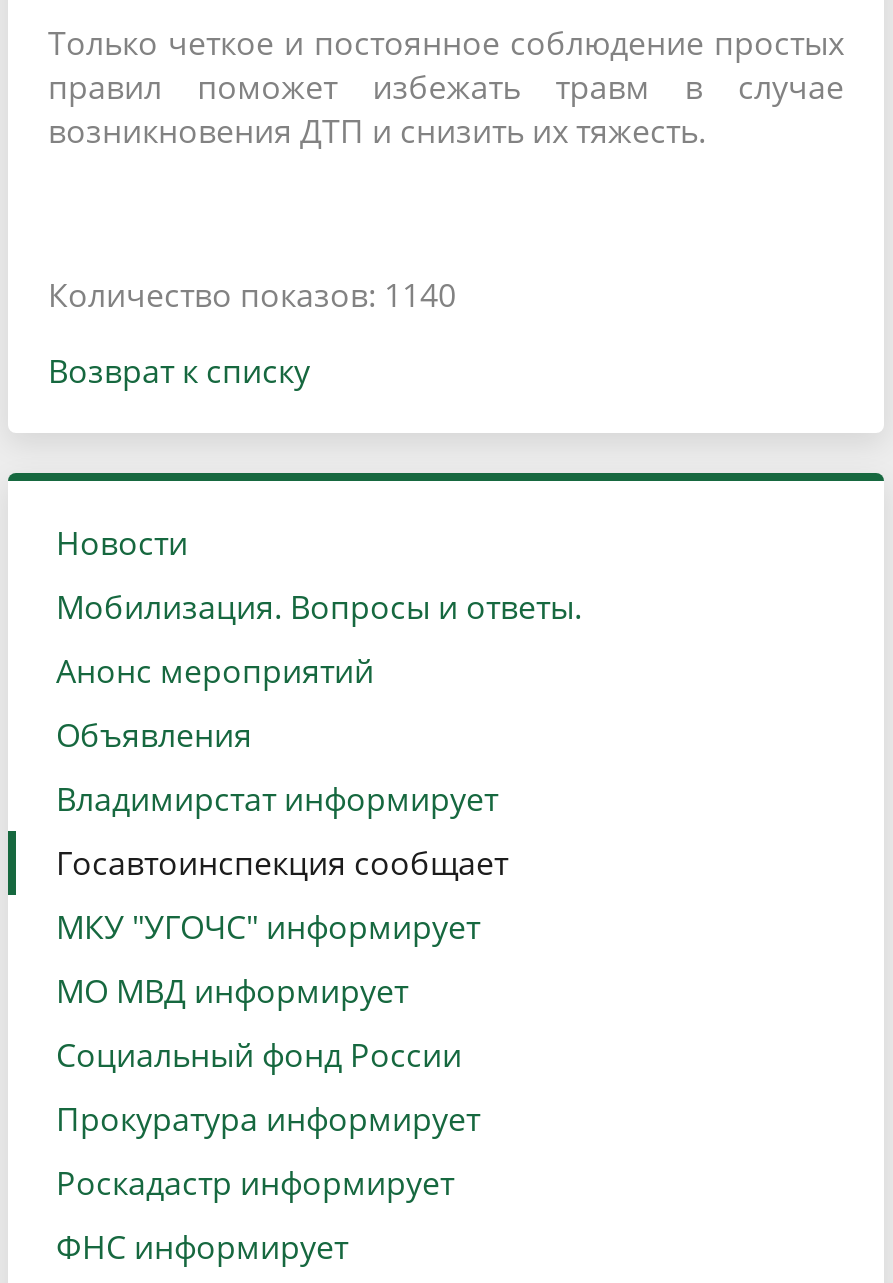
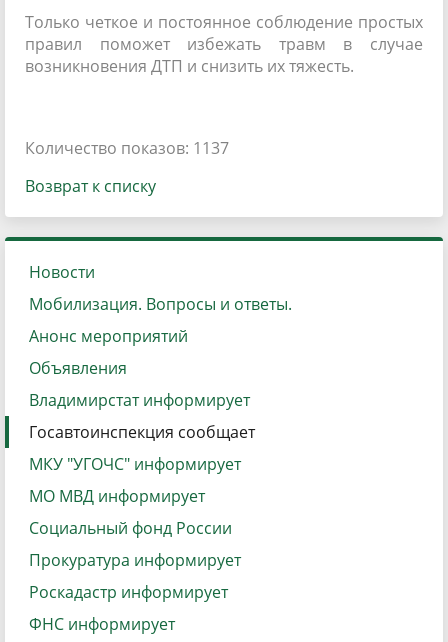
- Количество показов: 1140
+ Количество показов: 1137
